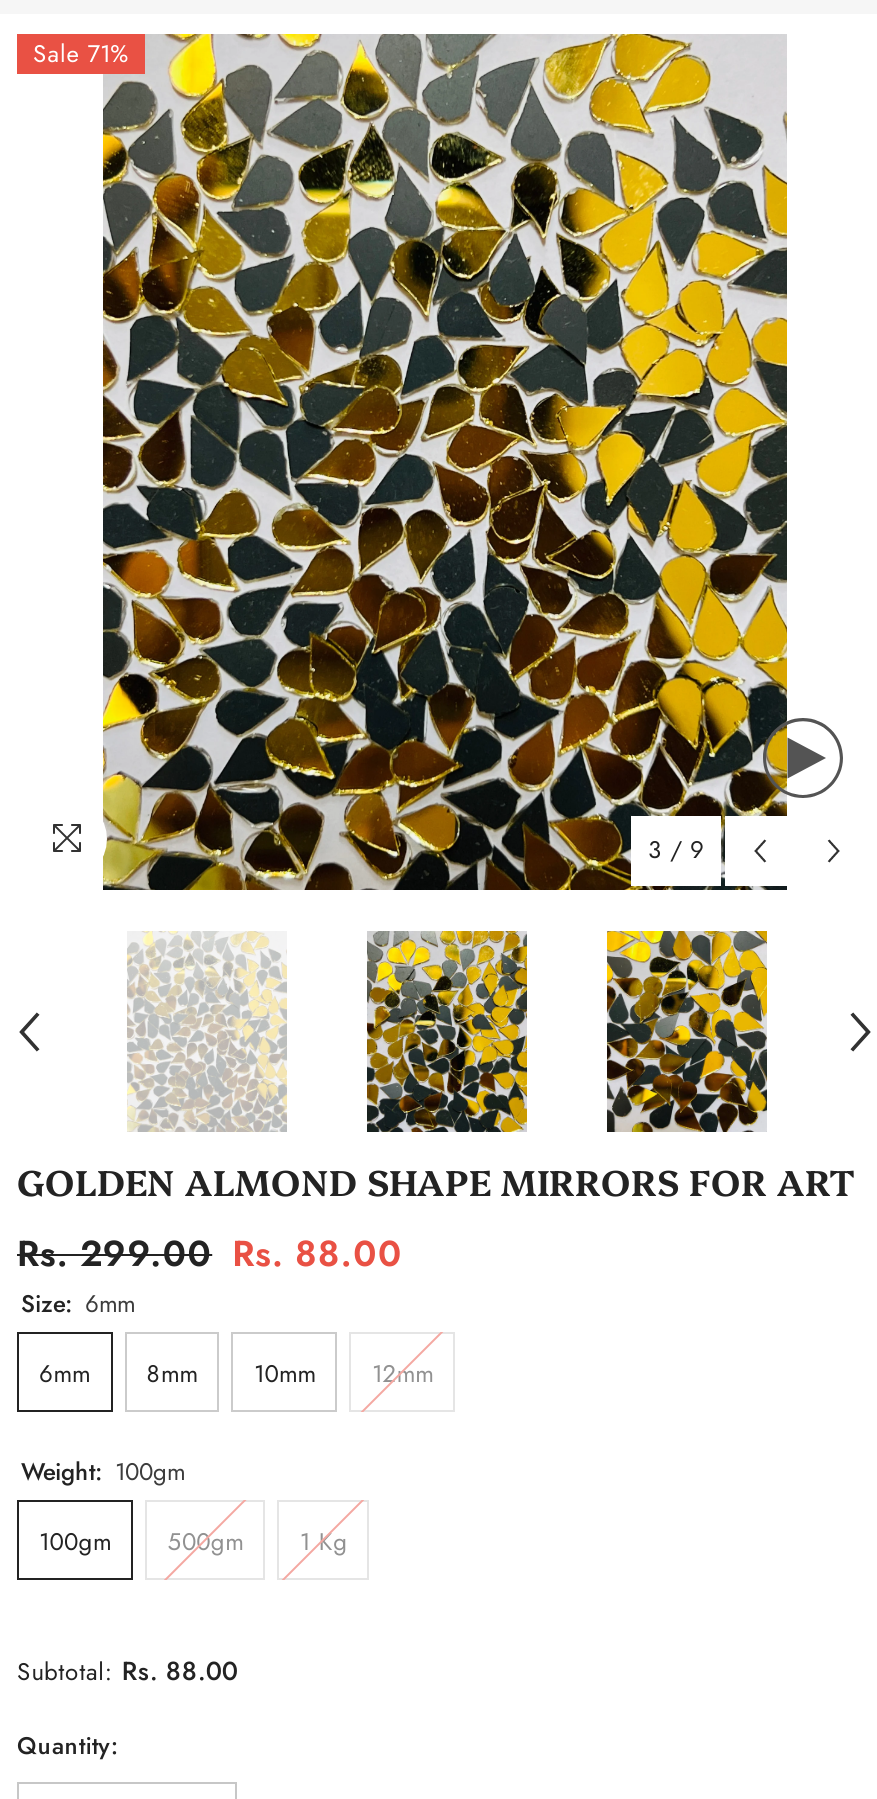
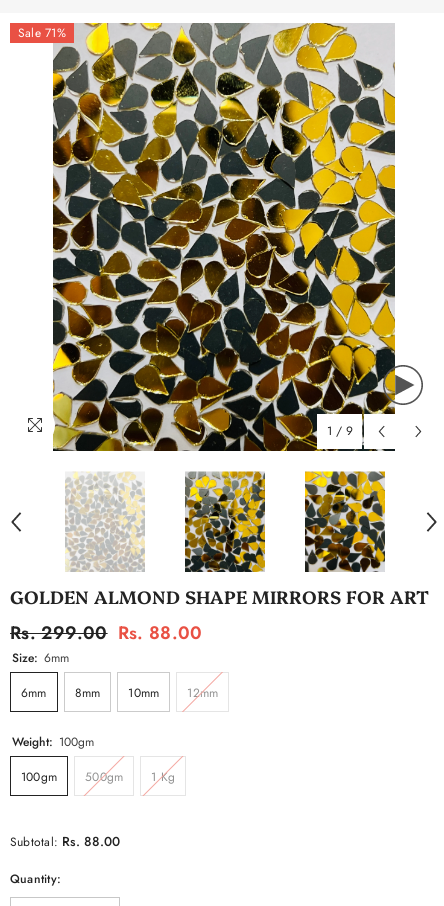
- 3 / 9
+ 1 / 9
